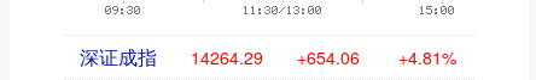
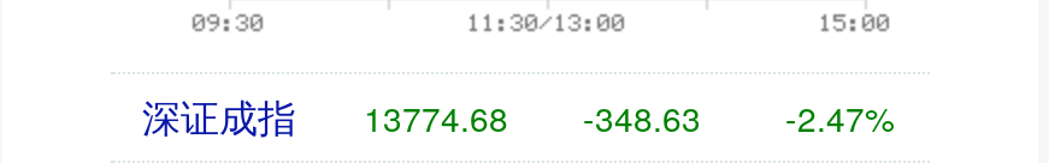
- 14264.29
+ 13774.68

- +654.06
+ -348.63

- +4.81%
+ -2.47%
